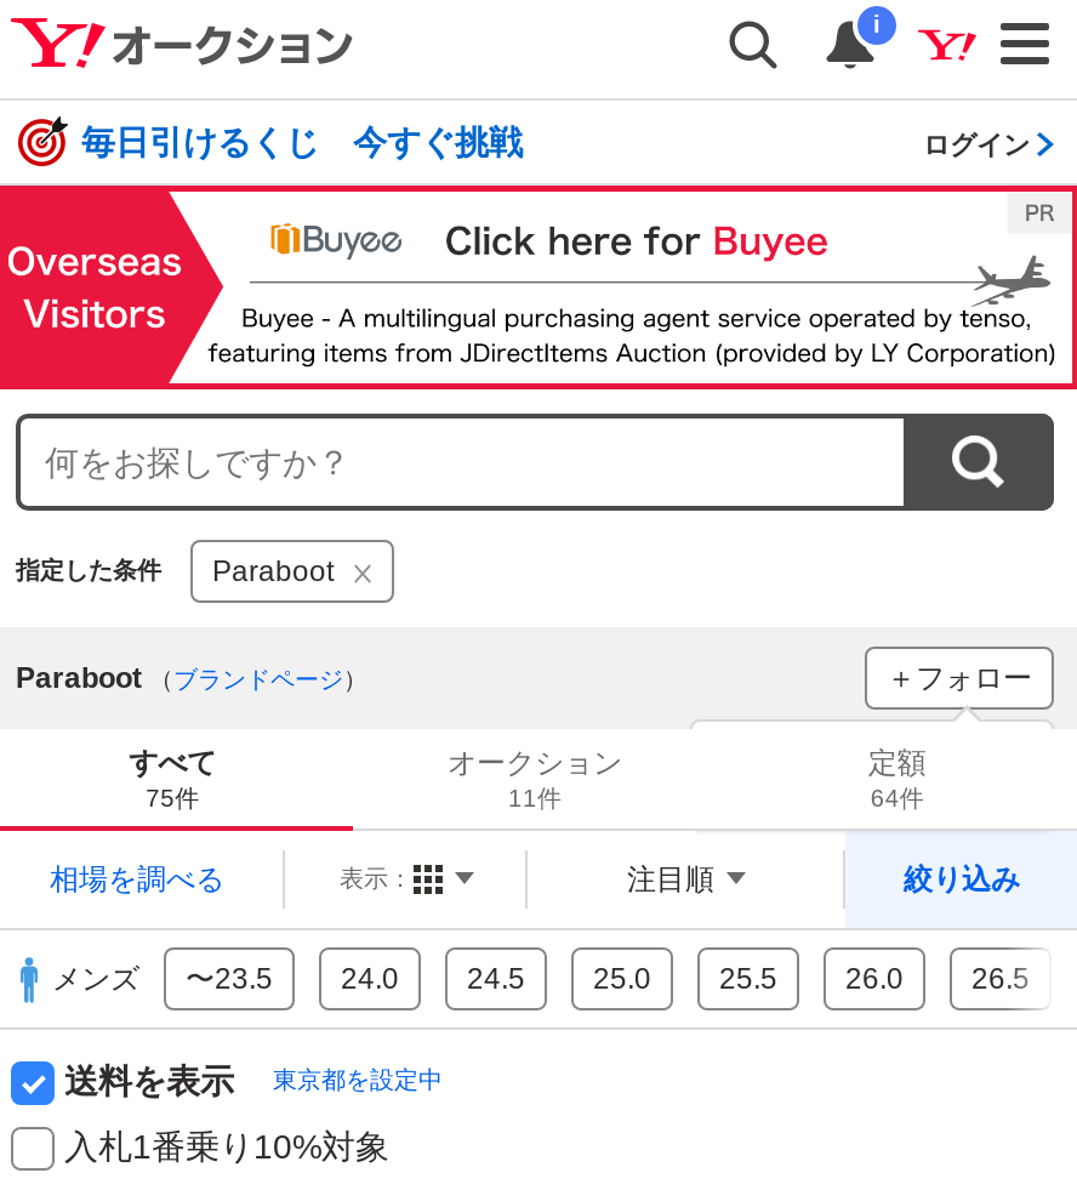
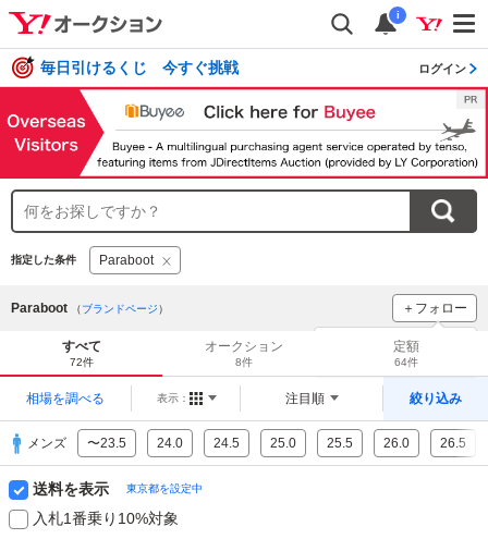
- 75件
+ 72件

- 11件
+ 8件
